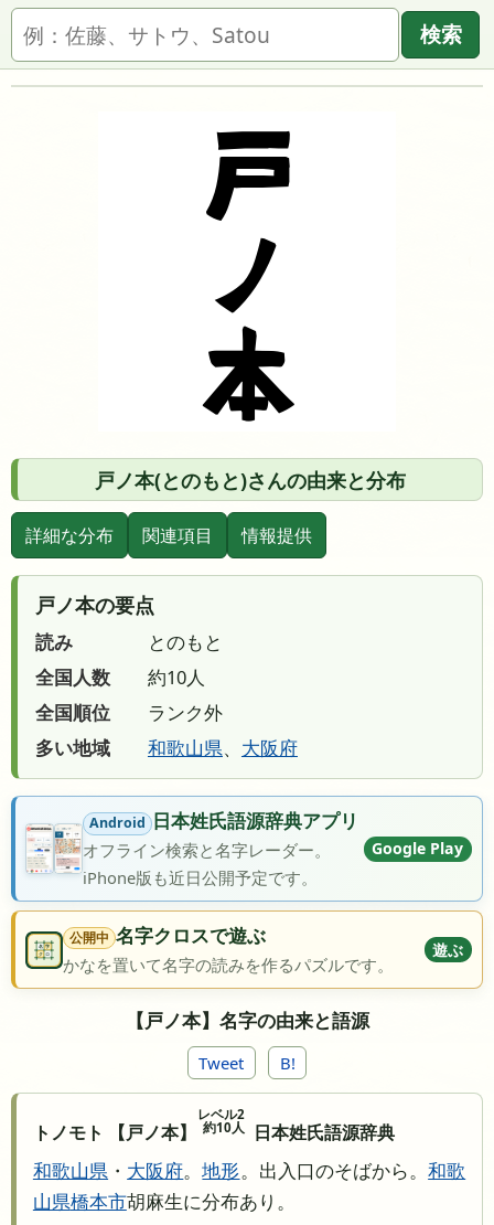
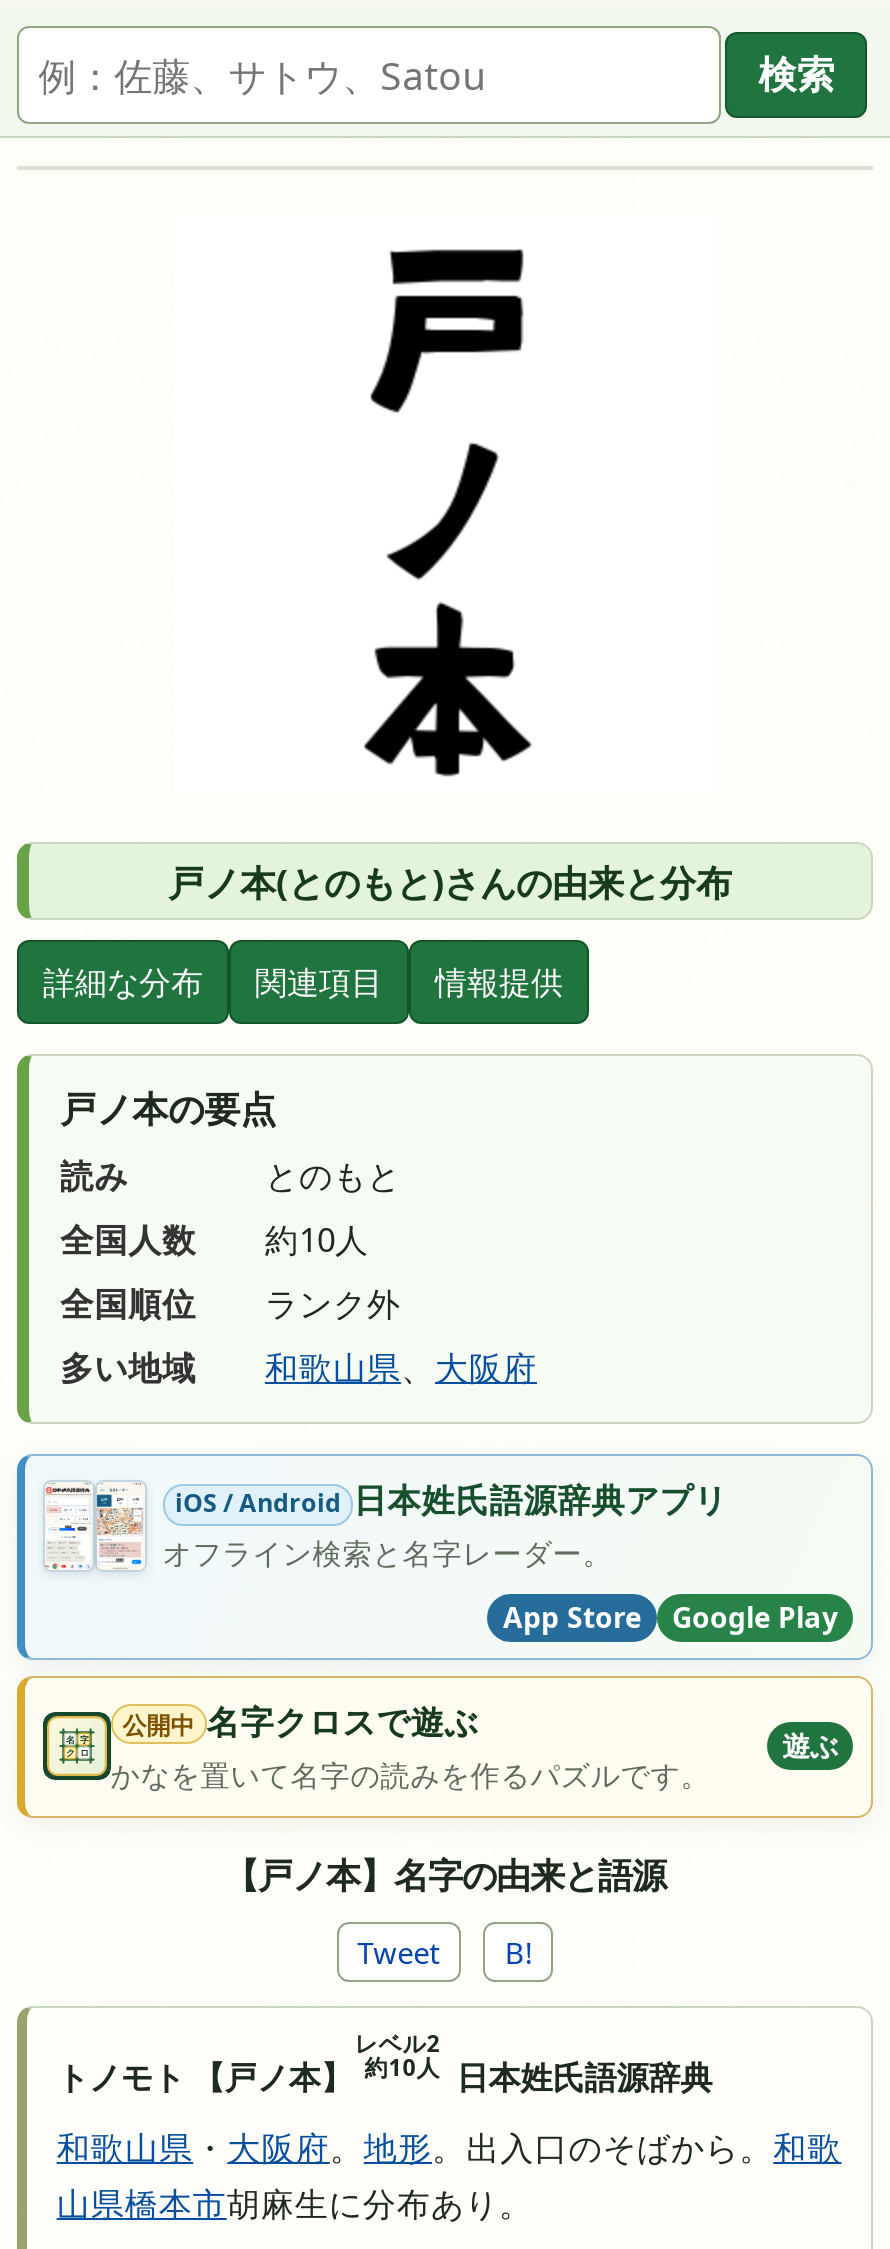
- [image]
- Android 日本姓氏語源辞典アプリ
+ [image]
+ iOS / Android 日本姓氏語源辞典アプリ

moved down: Google Play

- iPhone版も近日公開予定です。
+ App Store
